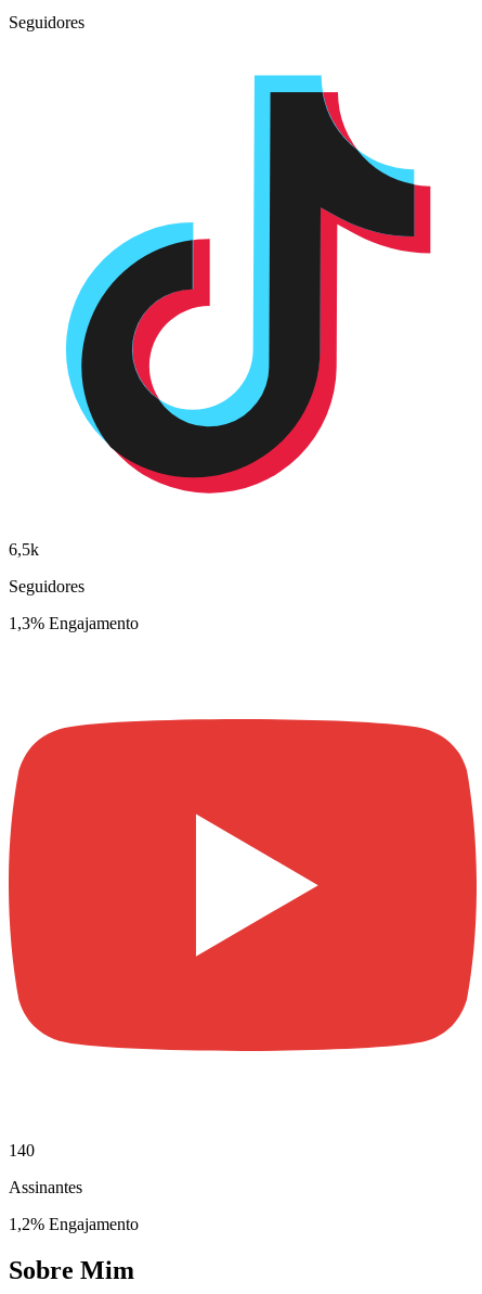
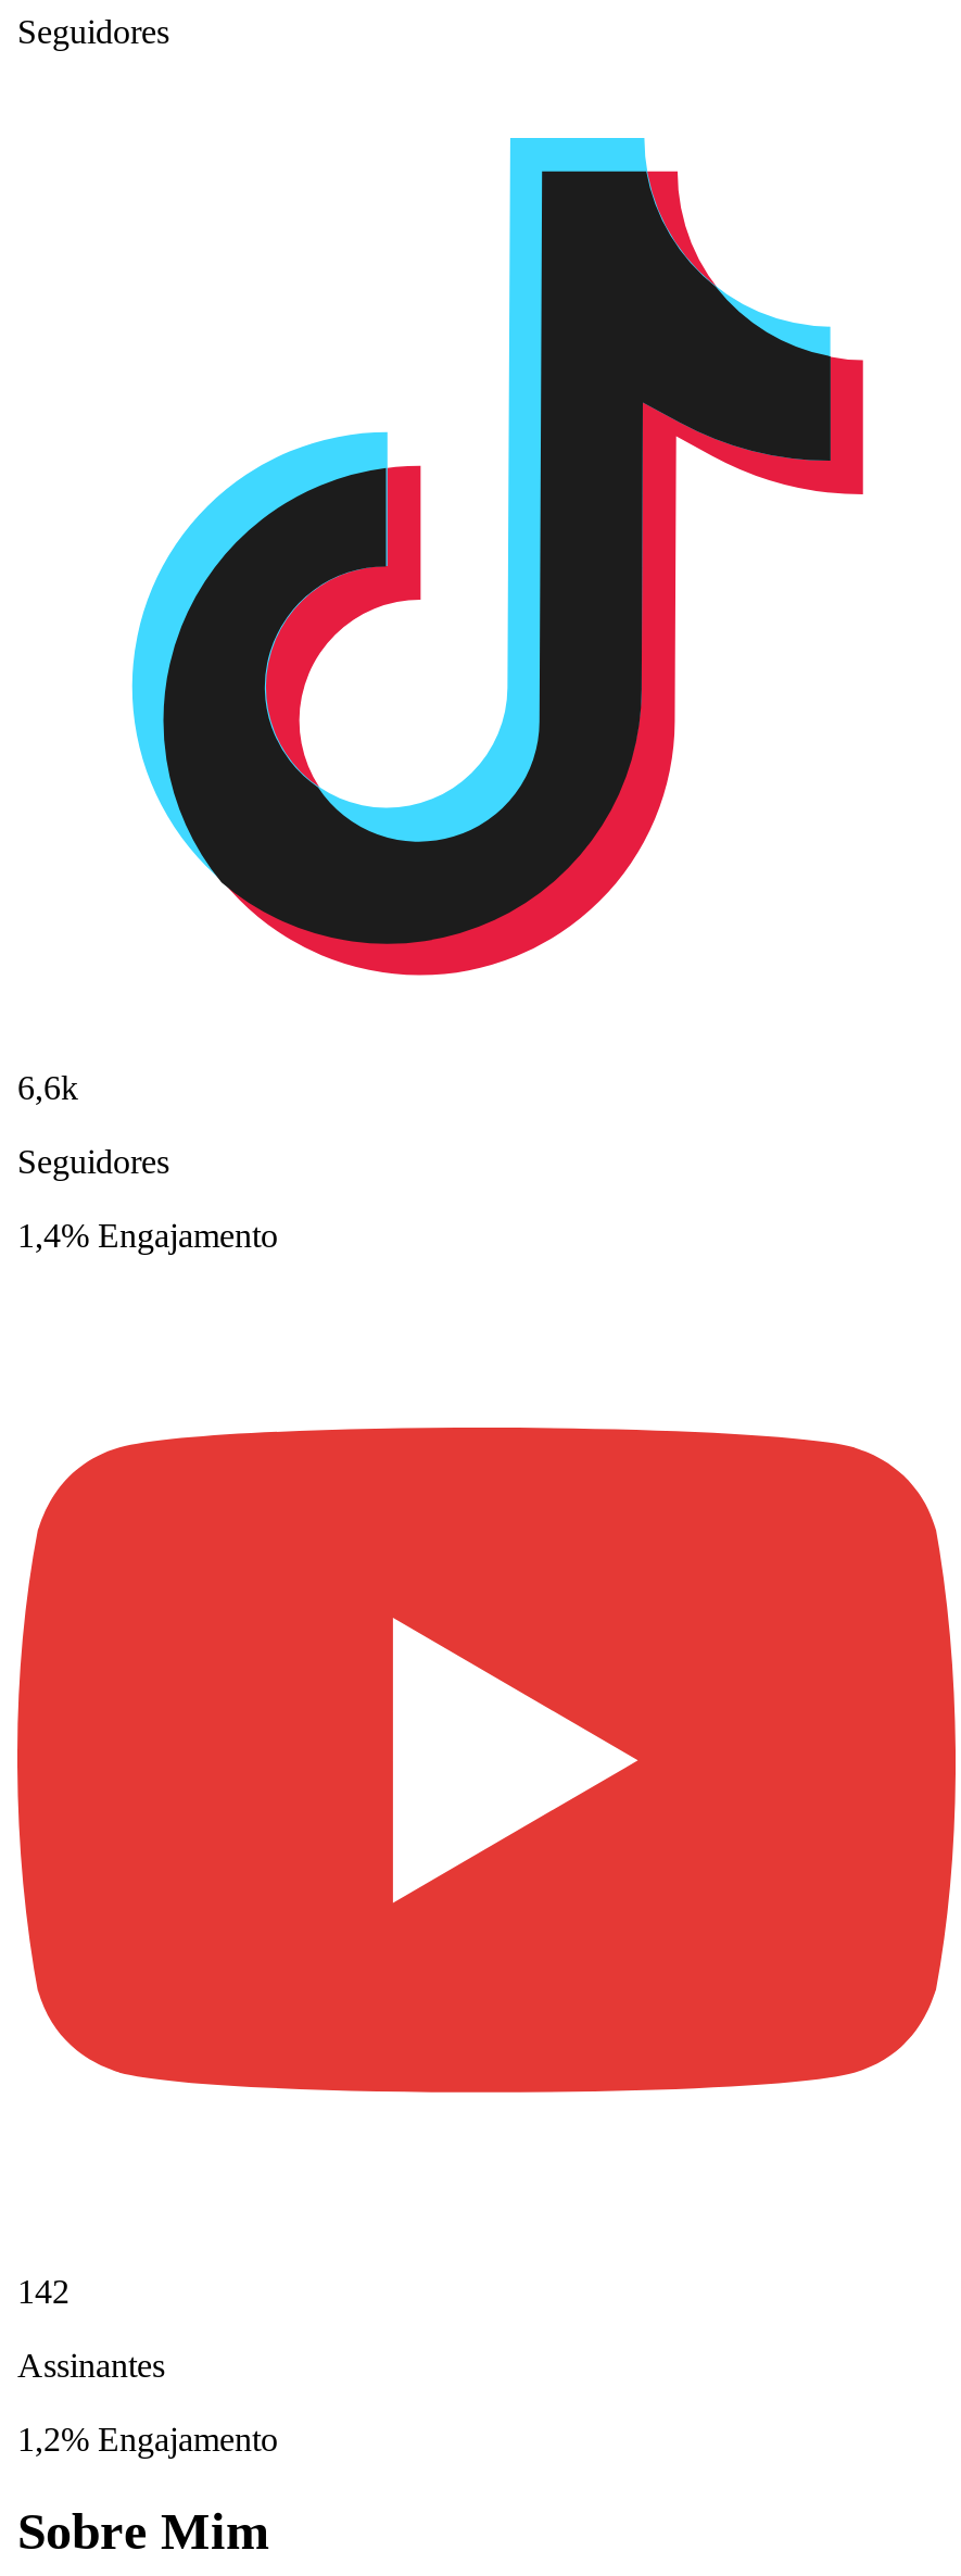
- 6,5k
+ 6,6k

- 1,3% Engajamento
+ 1,4% Engajamento

- 140
+ 142
